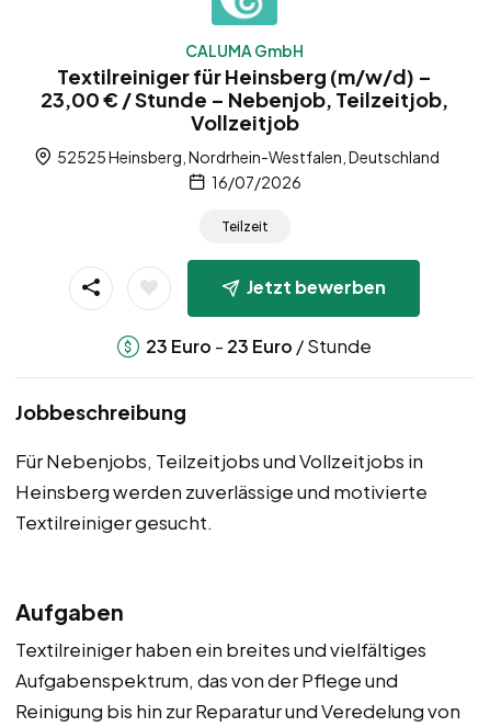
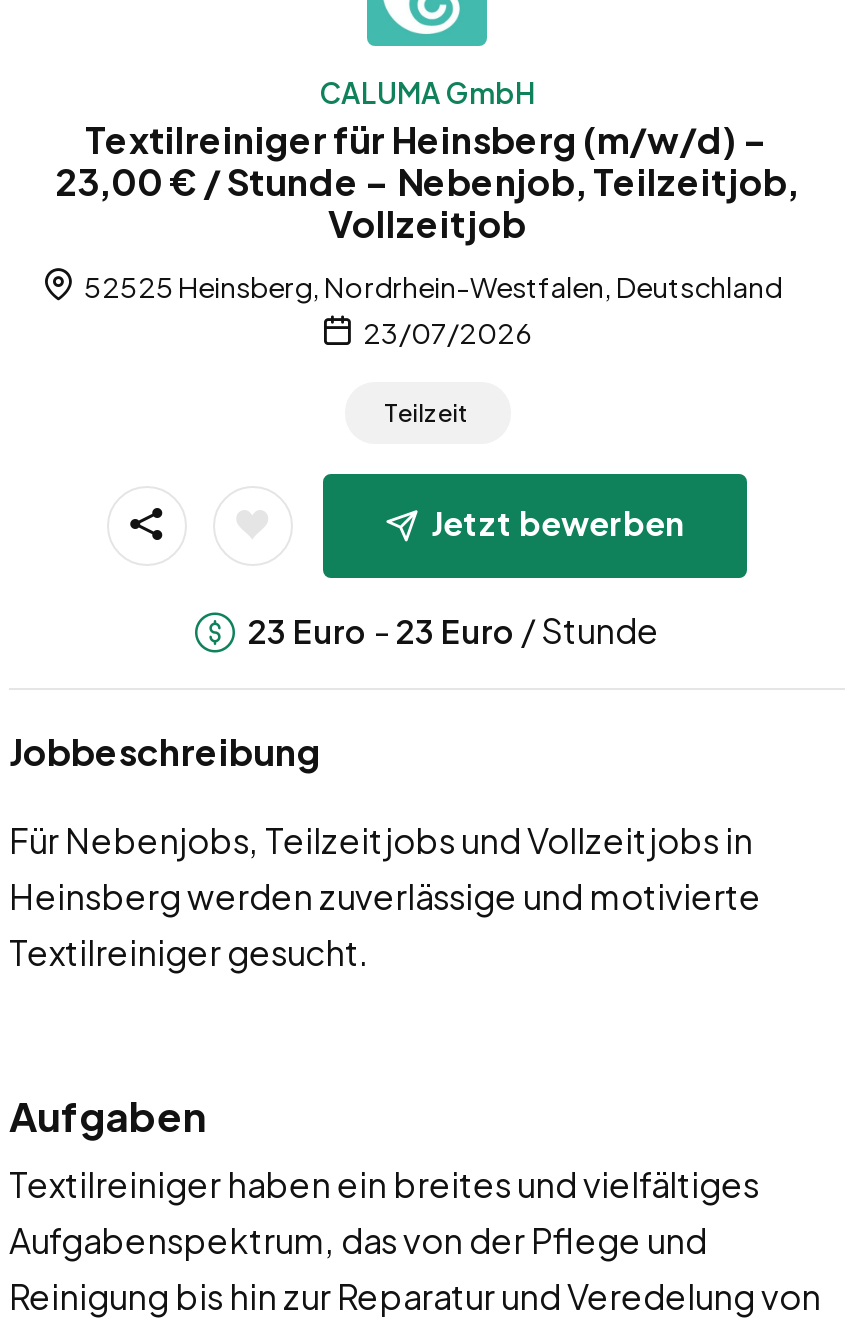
- 16/07/2026
+ 23/07/2026
